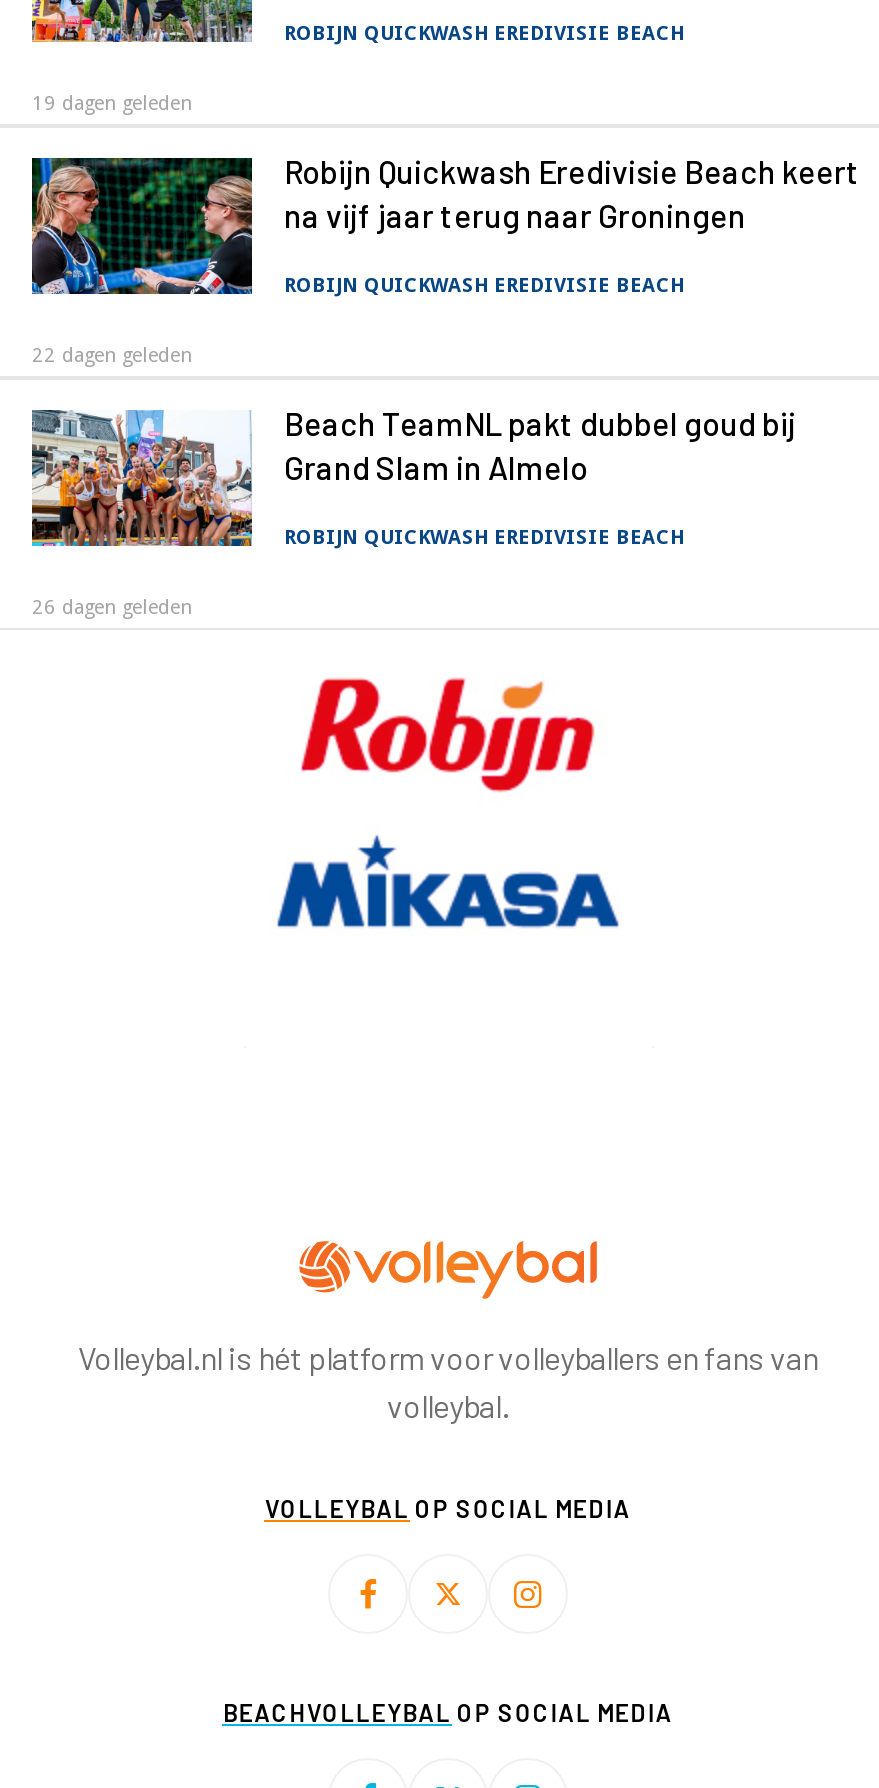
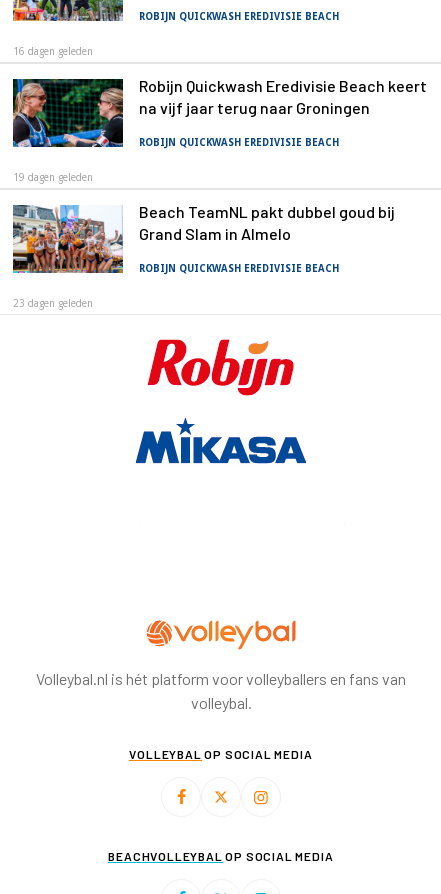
+ 16 dagen geleden

moved down: 19 dagen geleden

- 22 dagen geleden

- 26 dagen geleden
+ 23 dagen geleden
